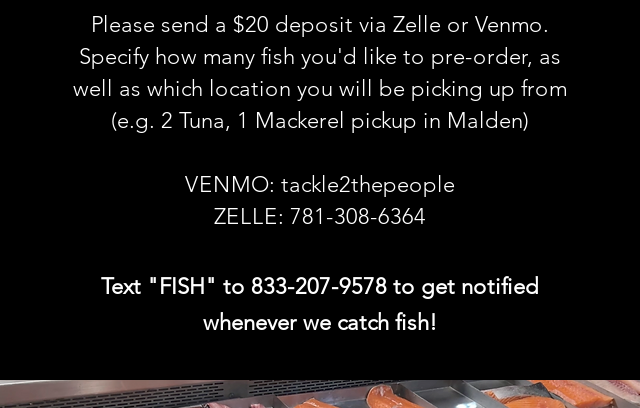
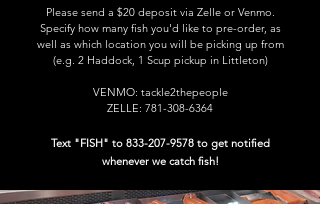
- (e.g. 2 Tuna, 1 Mackerel pickup in Malden)
+ (e.g. 2 Haddock, 1 Scup pickup in Littleton)
